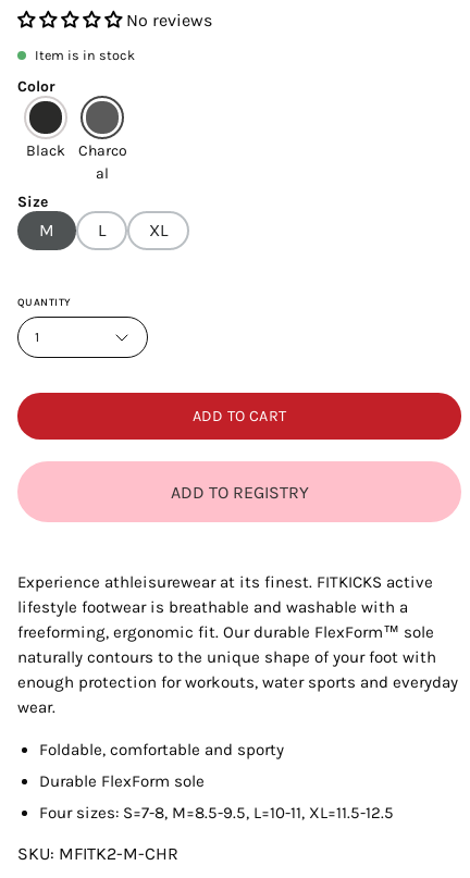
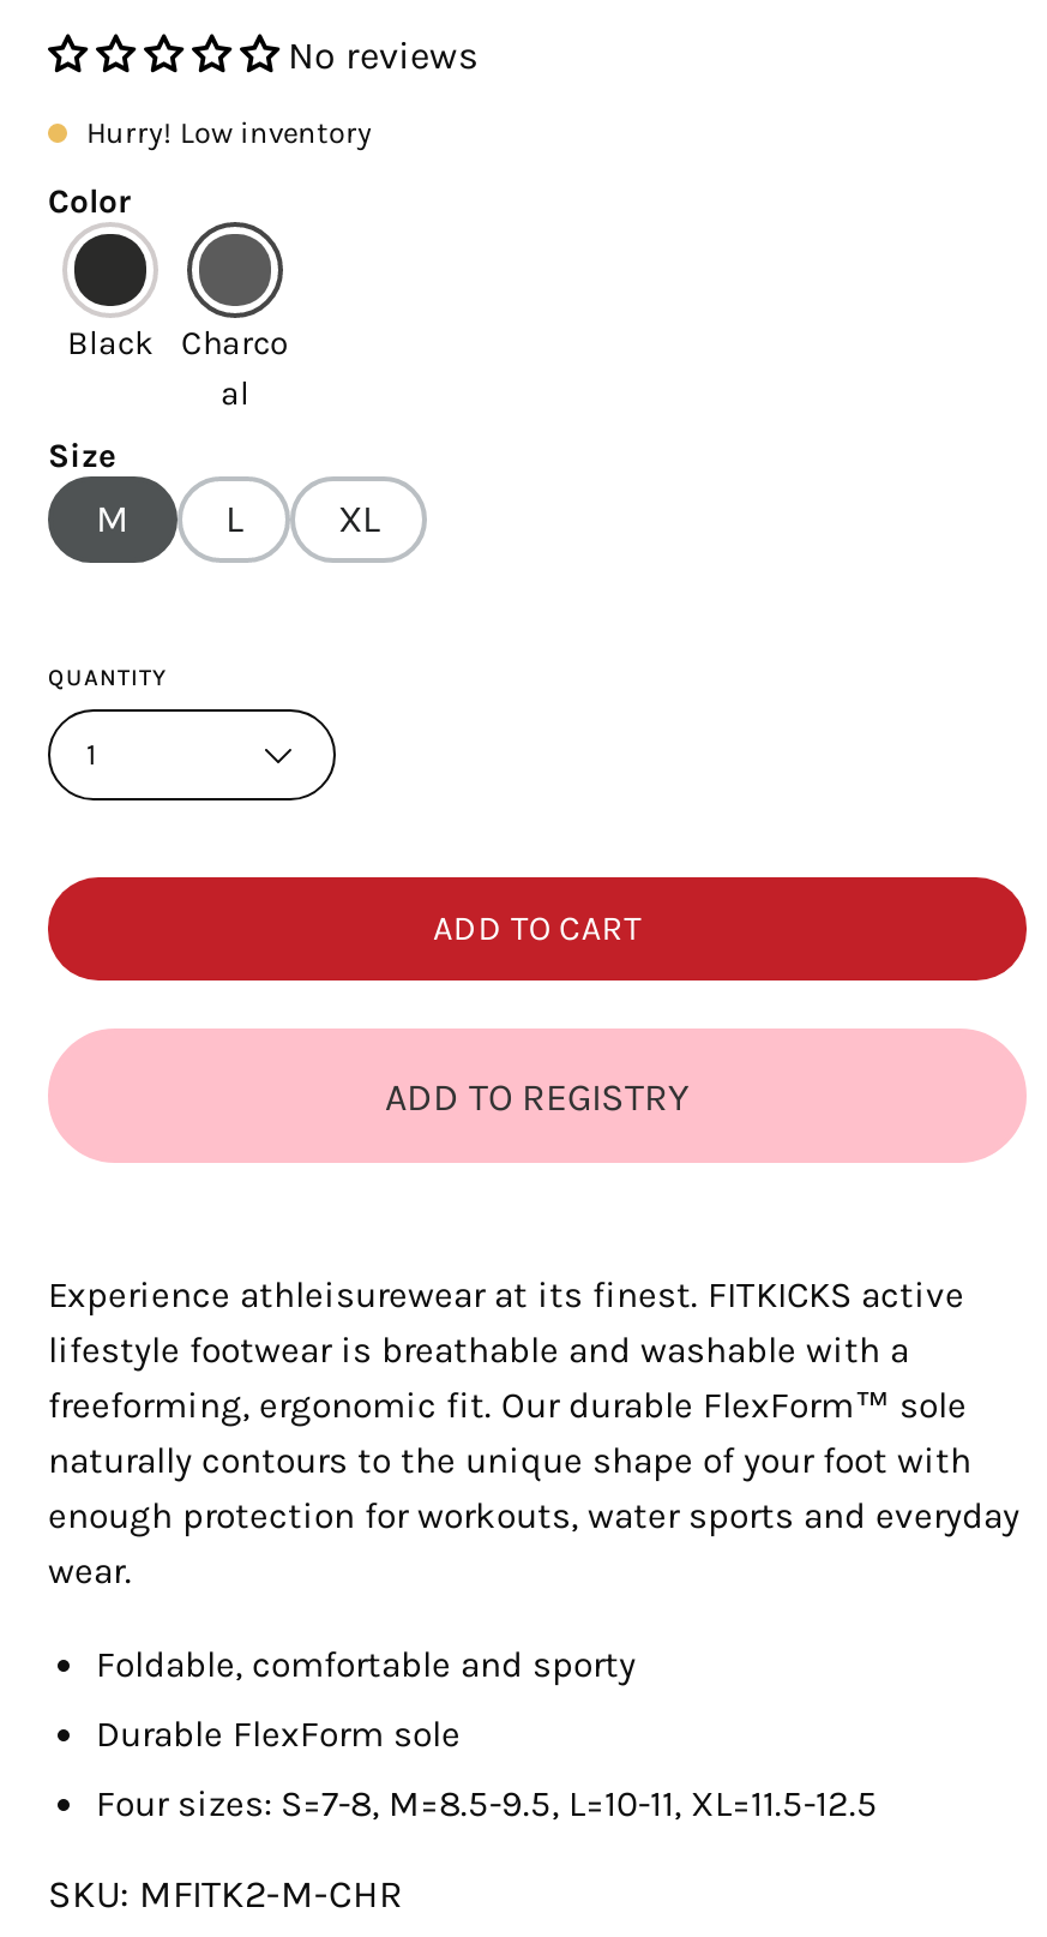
- Item is in stock
+ Hurry! Low inventory
